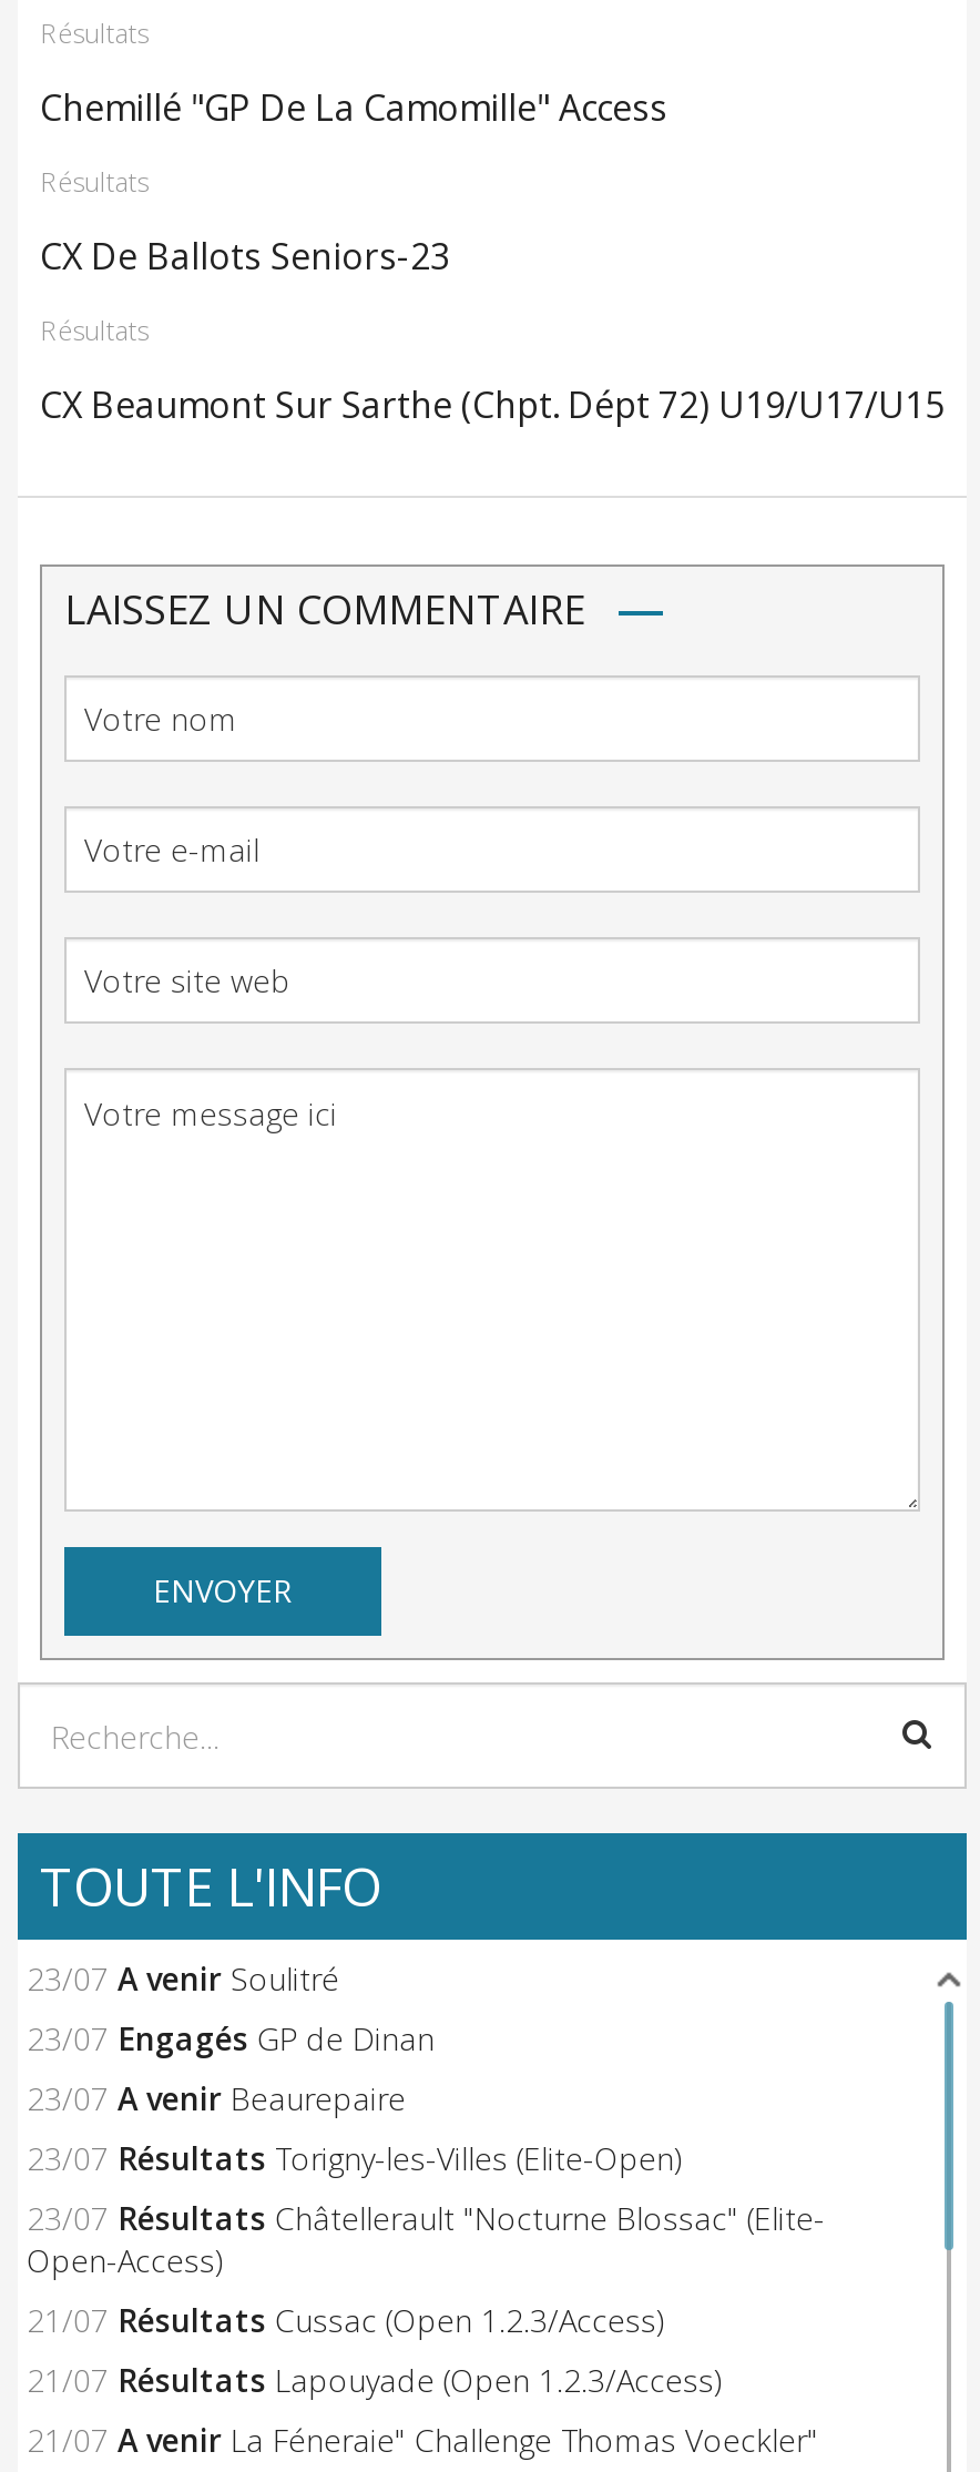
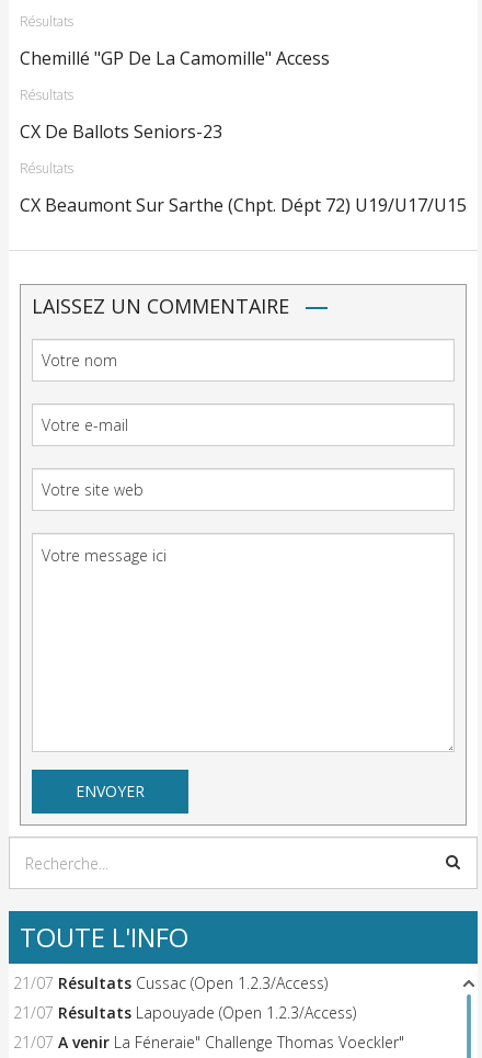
- 23/07 A venir Soulitré
- 23/07 Engagés GP de Dinan
- 23/07 A venir Beaurepaire
- 23/07 Résultats Torigny-les-Villes (Elite-Open)
- 23/07 Résultats Châtellerault "Nocturne Blossac" (Elite-
- Open-Access)
